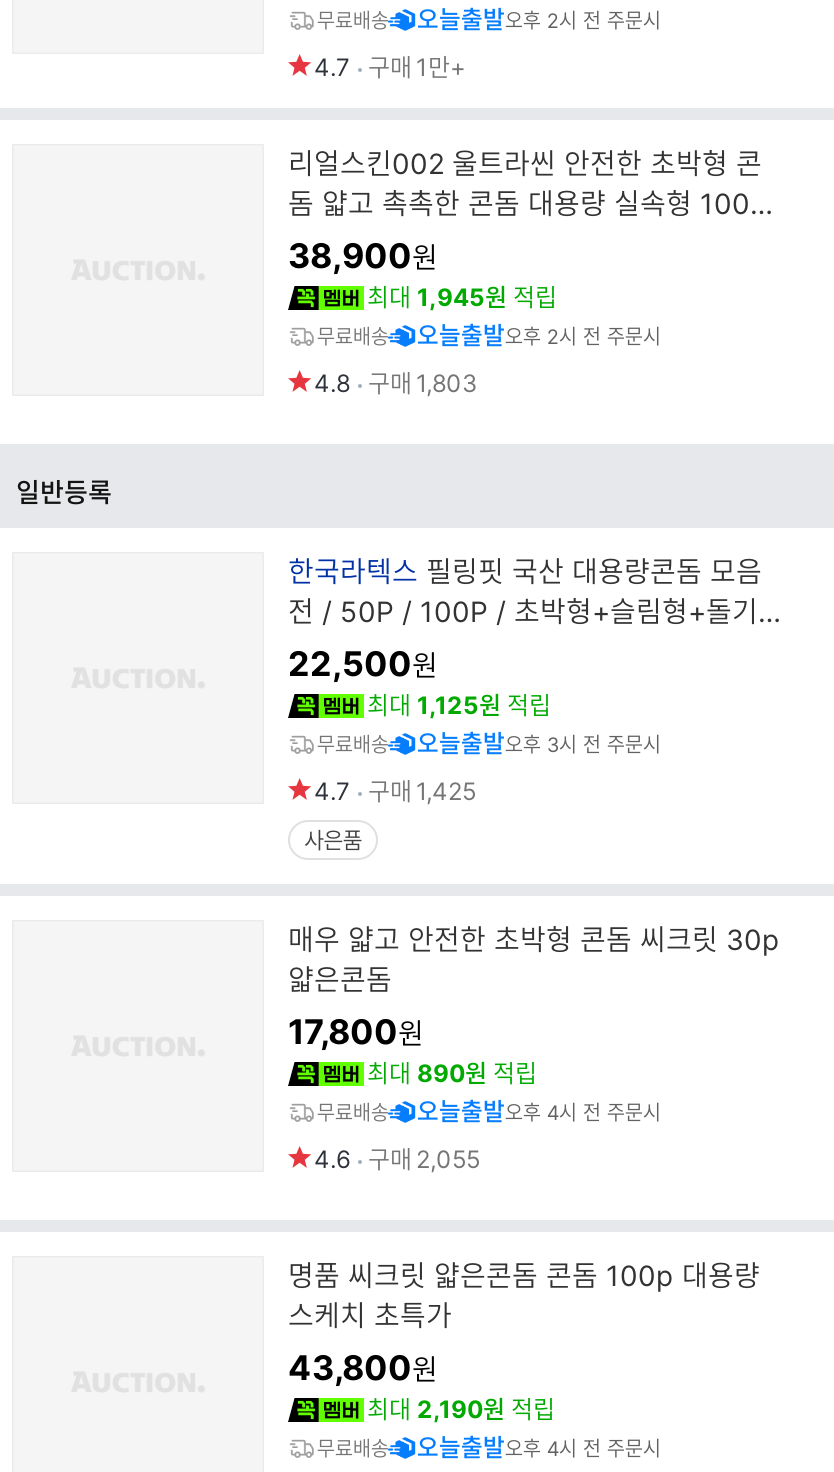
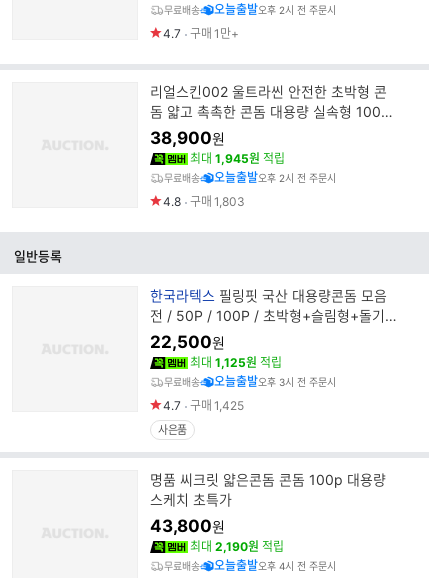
- 매우 얇고 안전한 초박형 콘돔 씨크릿 30p
- 얇은콘돔
- 17,800원
- 최대 890원 적립
- 무료배송
- 오늘출발오후 4시 전 주문시
- 4.6 구매 2,055
